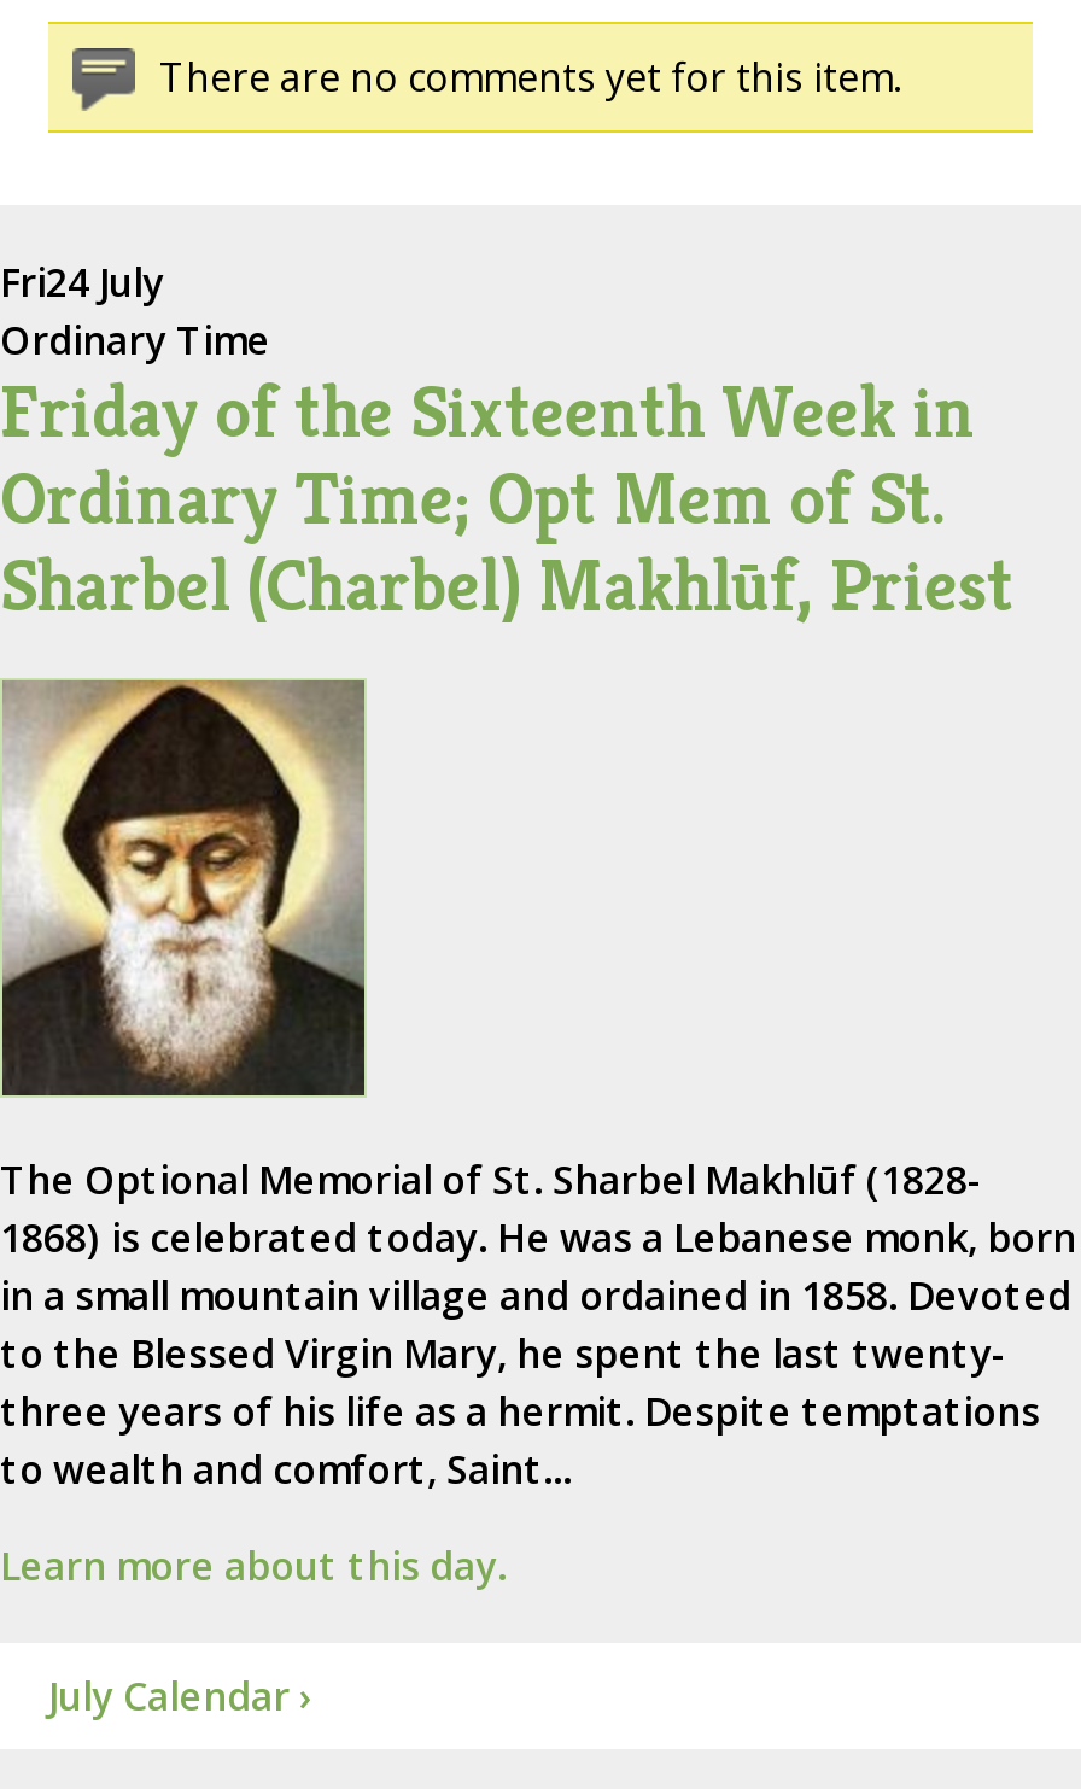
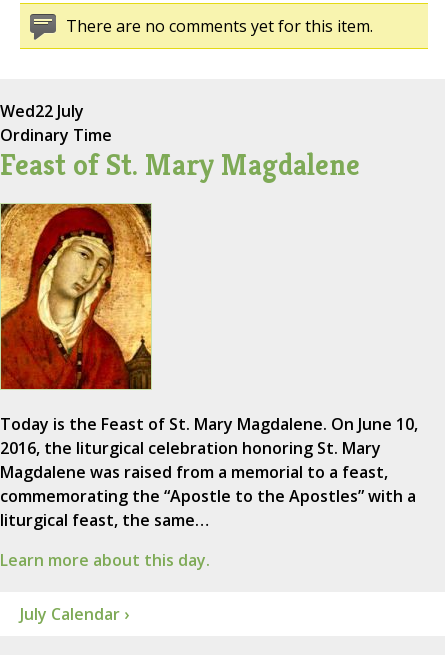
- Fri24 July
+ Wed22 July

- Friday of the Sixteenth Week in
- Ordinary Time; Opt Mem of St.
- Sharbel (Charbel) Makhlūf, Priest
+ Feast of St. Mary Magdalene

- [image]
+ [image]

- The Optional Memorial of St. Sharbel Makhlūf (1828-
- 1868) is celebrated today. He was a Lebanese monk, born
- in a small mountain village and ordained in 1858. Devoted
- to the Blessed Virgin Mary, he spent the last twenty-
- three years of his life as a hermit. Despite temptations
- to wealth and comfort, Saint…
+ Today is the Feast of St. Mary Magdalene. On June 10,
+ 2016, the liturgical celebration honoring St. Mary
+ Magdalene was raised from a memorial to a feast,
+ commemorating the “Apostle to the Apostles” with a
+ liturgical feast, the same…
